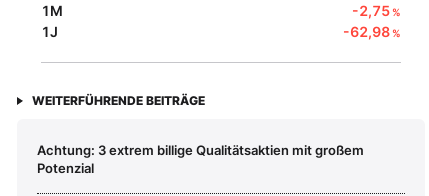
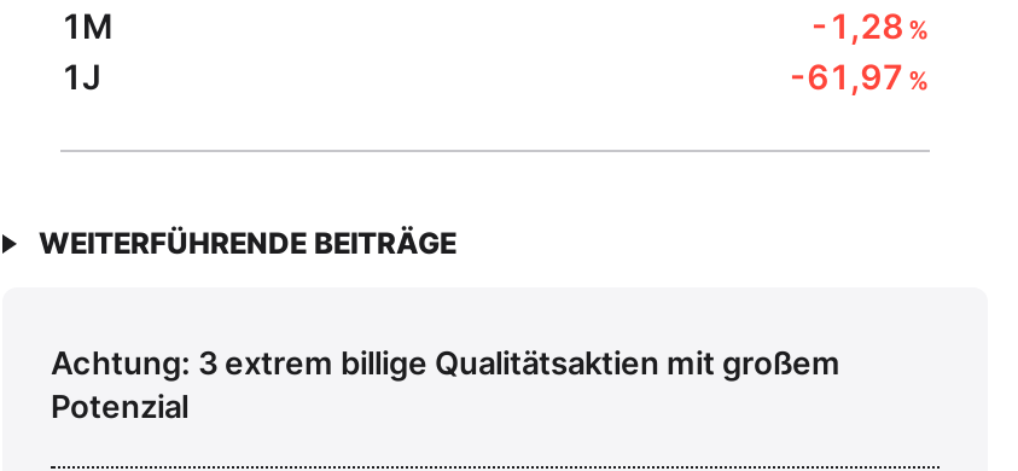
- -2,75%
+ -1,28%

- -62,98%
+ -61,97%
